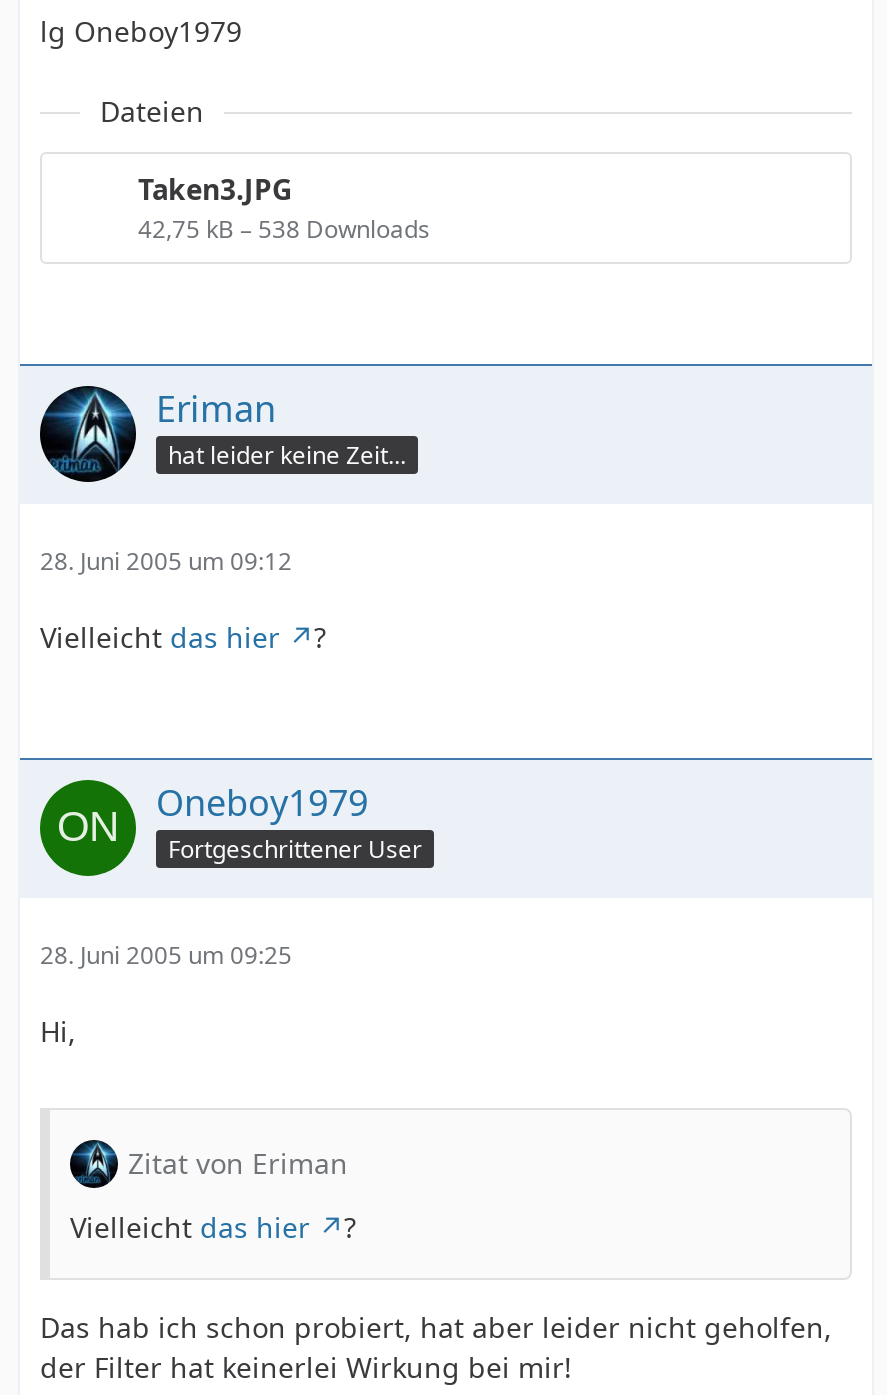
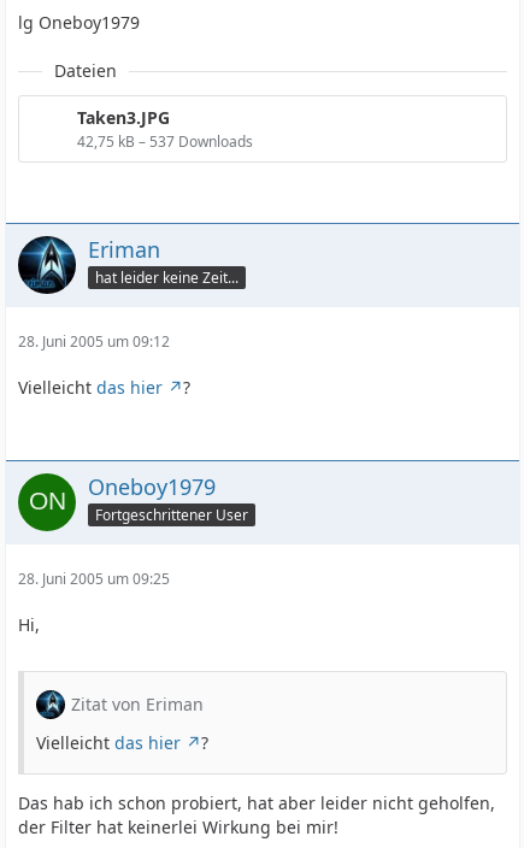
- 42,75 kB – 538 Downloads
+ 42,75 kB – 537 Downloads
